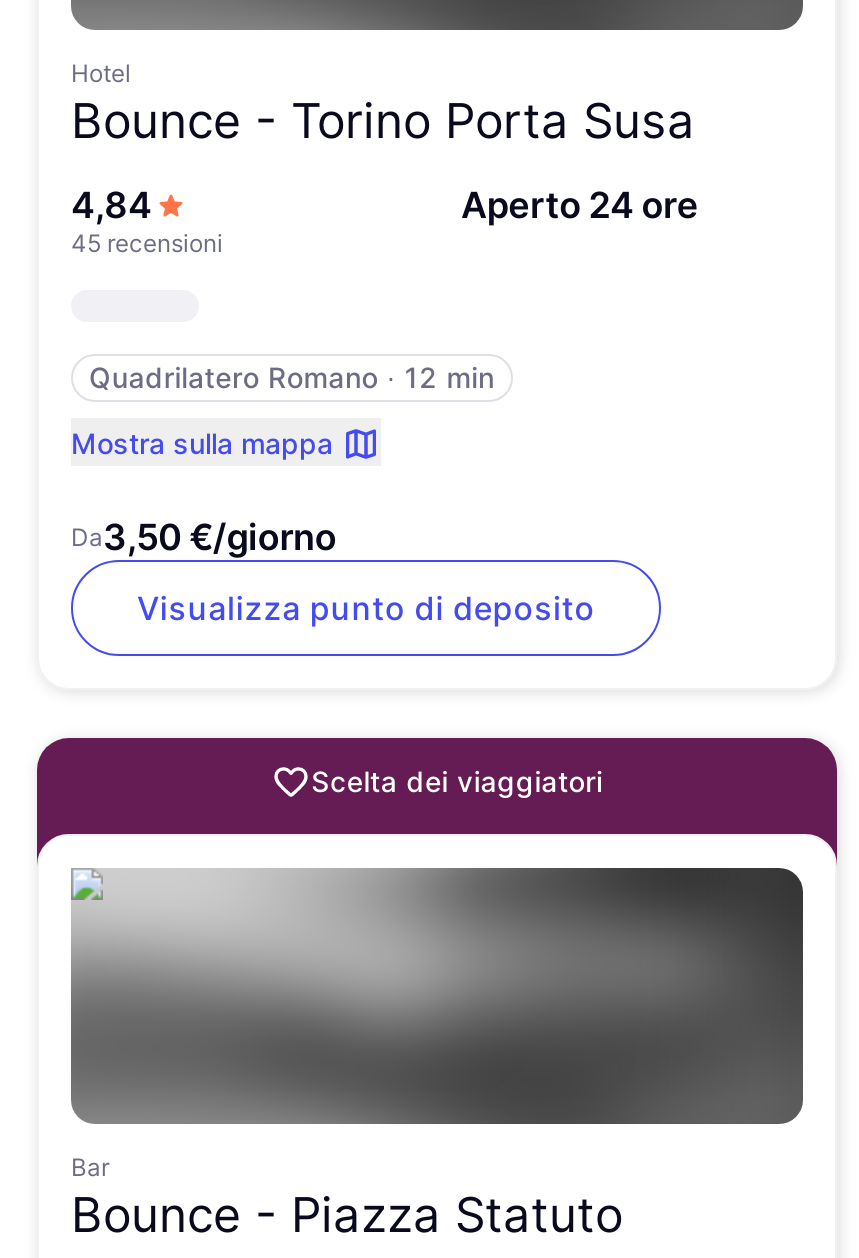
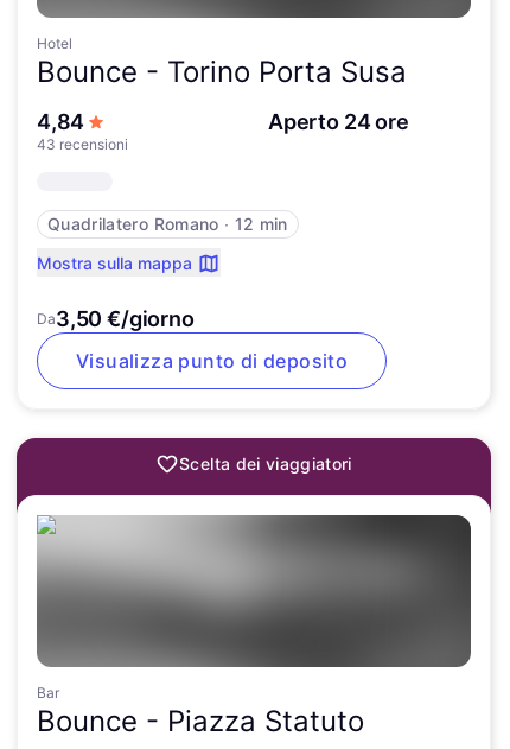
- 45 recensioni
+ 43 recensioni
